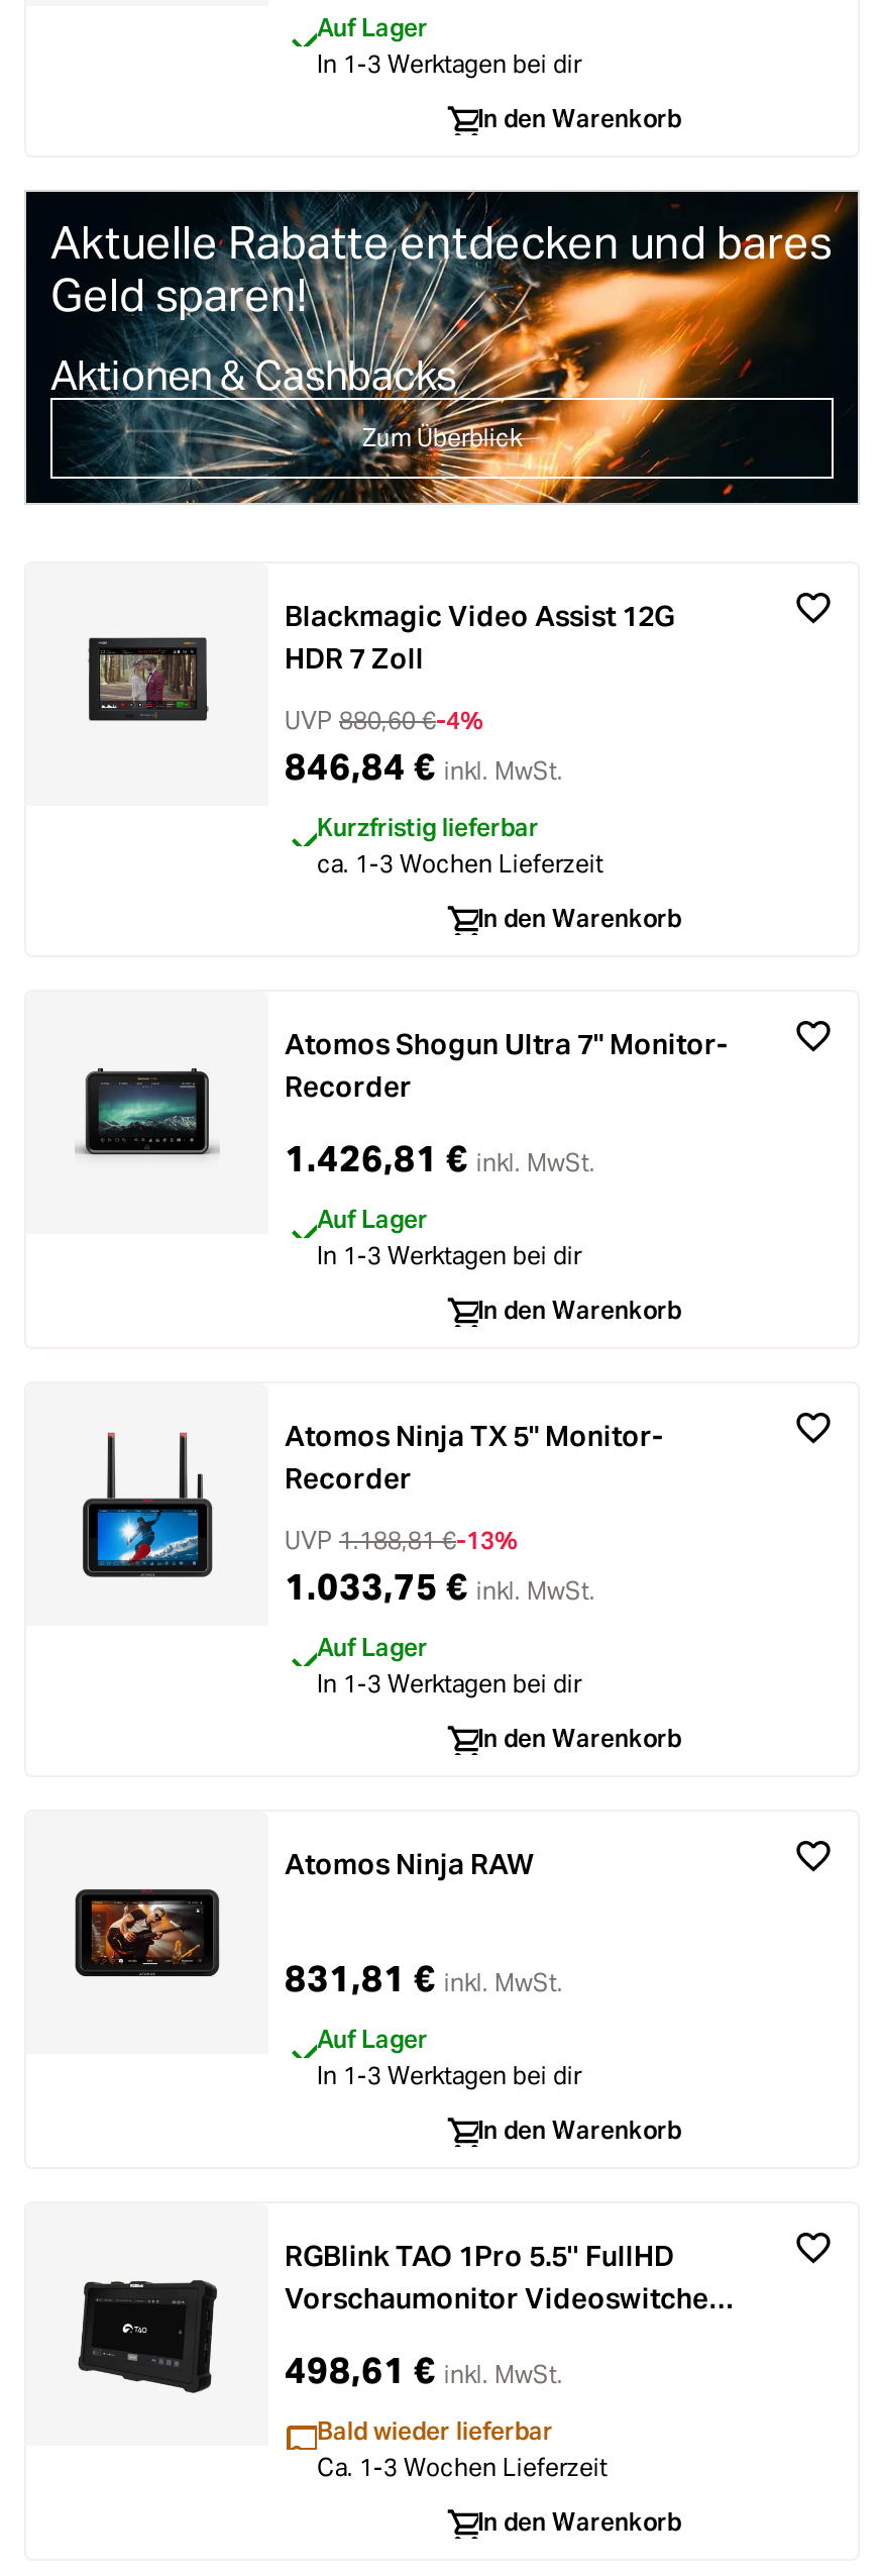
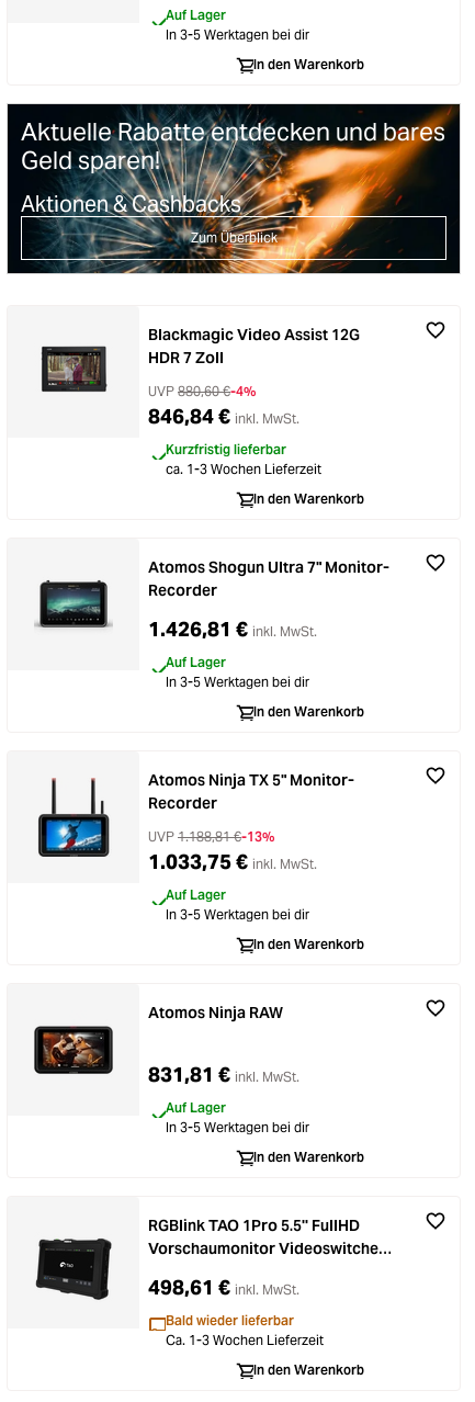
- In 1-3 Werktagen bei dir
+ In 3-5 Werktagen bei dir

- In 1-3 Werktagen bei dir
+ In 3-5 Werktagen bei dir

- In 1-3 Werktagen bei dir
+ In 3-5 Werktagen bei dir

- In 1-3 Werktagen bei dir
+ In 3-5 Werktagen bei dir
